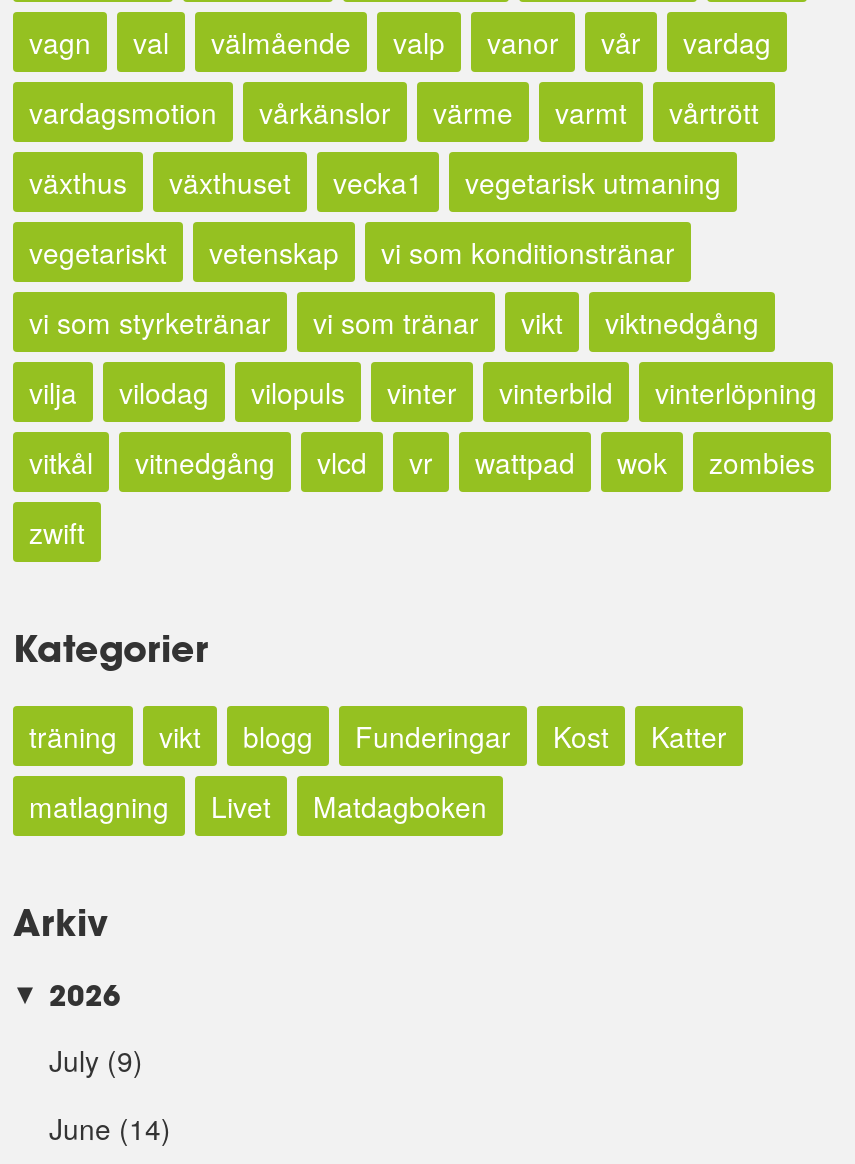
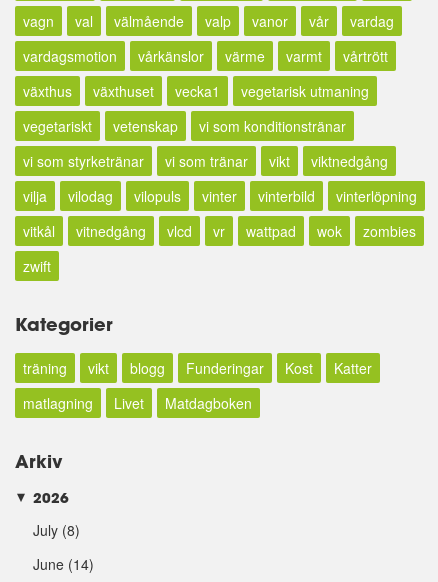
- July (9)
+ July (8)
